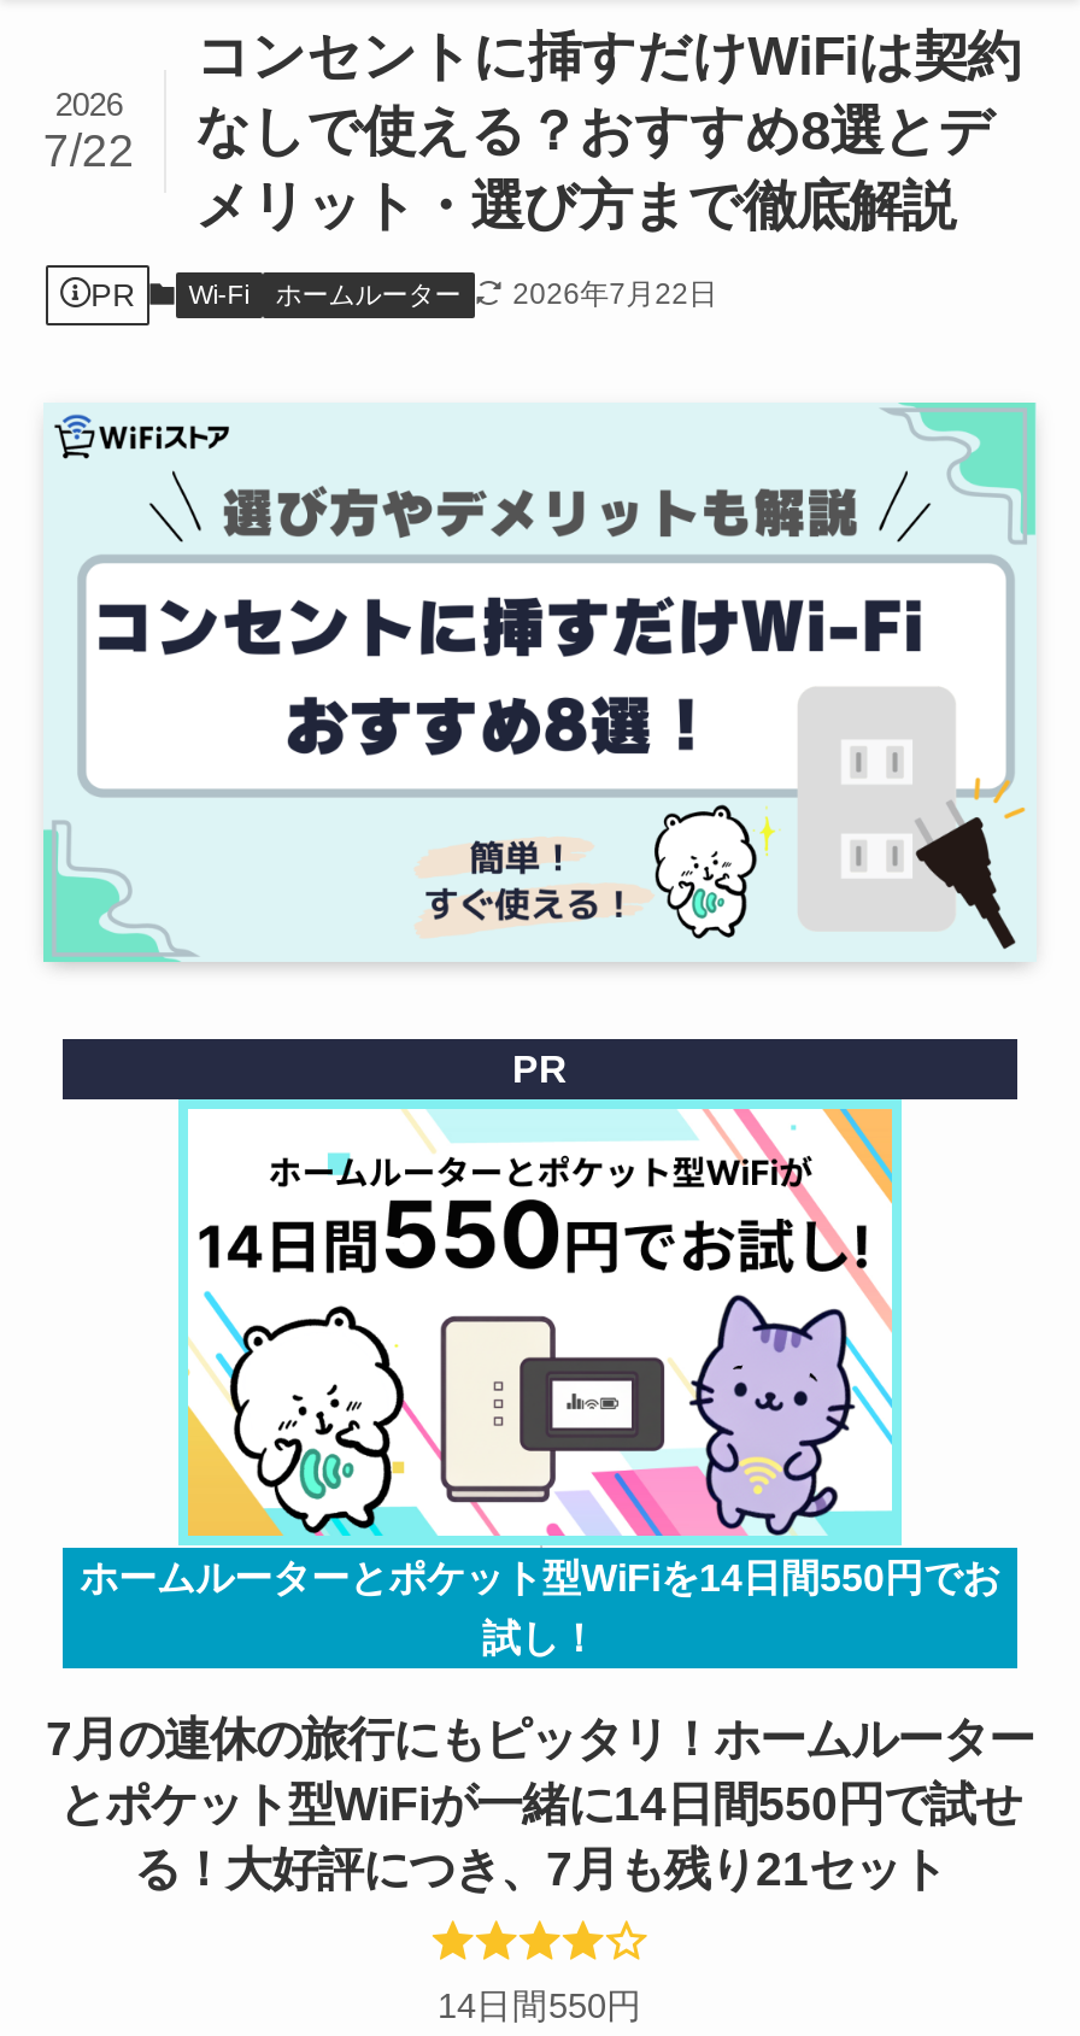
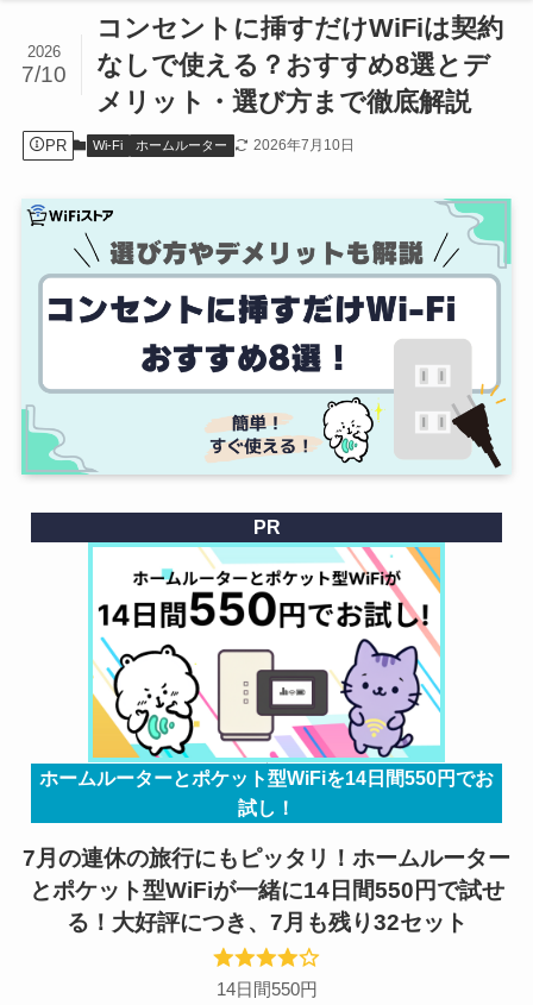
- 7/22 なしで使える？おすすめ8選とデ
+ 7/10 なしで使える？おすすめ8選とデ

- PR Wi-Fi ホームルーター 2026年7月22日
+ PR Wi-Fi ホームルーター 2026年7月10日

- る！大好評につき、7月も残り21セット
+ る！大好評につき、7月も残り32セット
